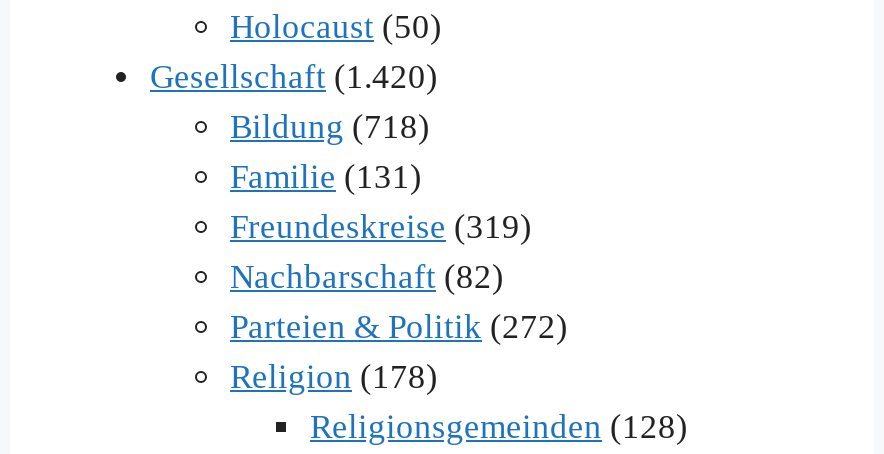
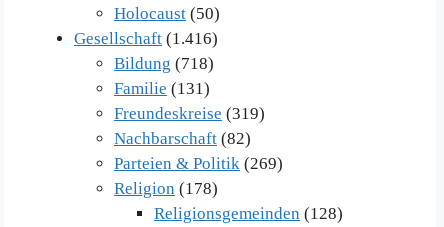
- Gesellschaft (1.420)
+ Gesellschaft (1.416)

- Parteien & Politik (272)
+ Parteien & Politik (269)
